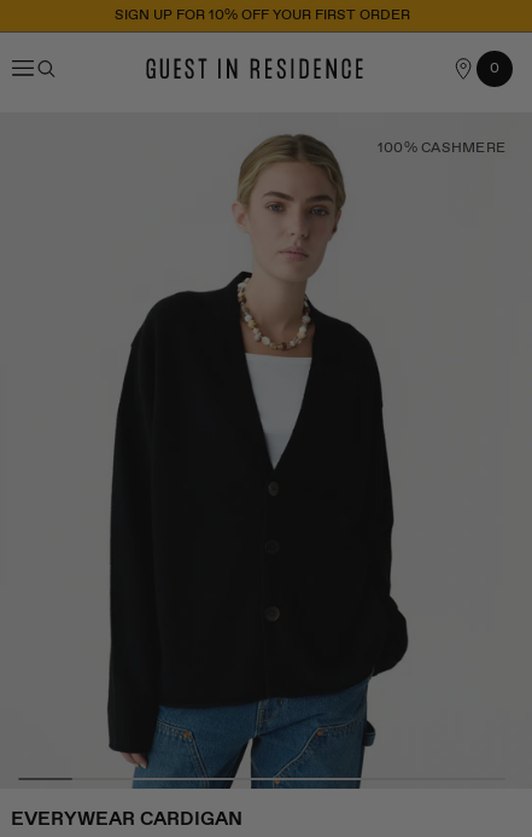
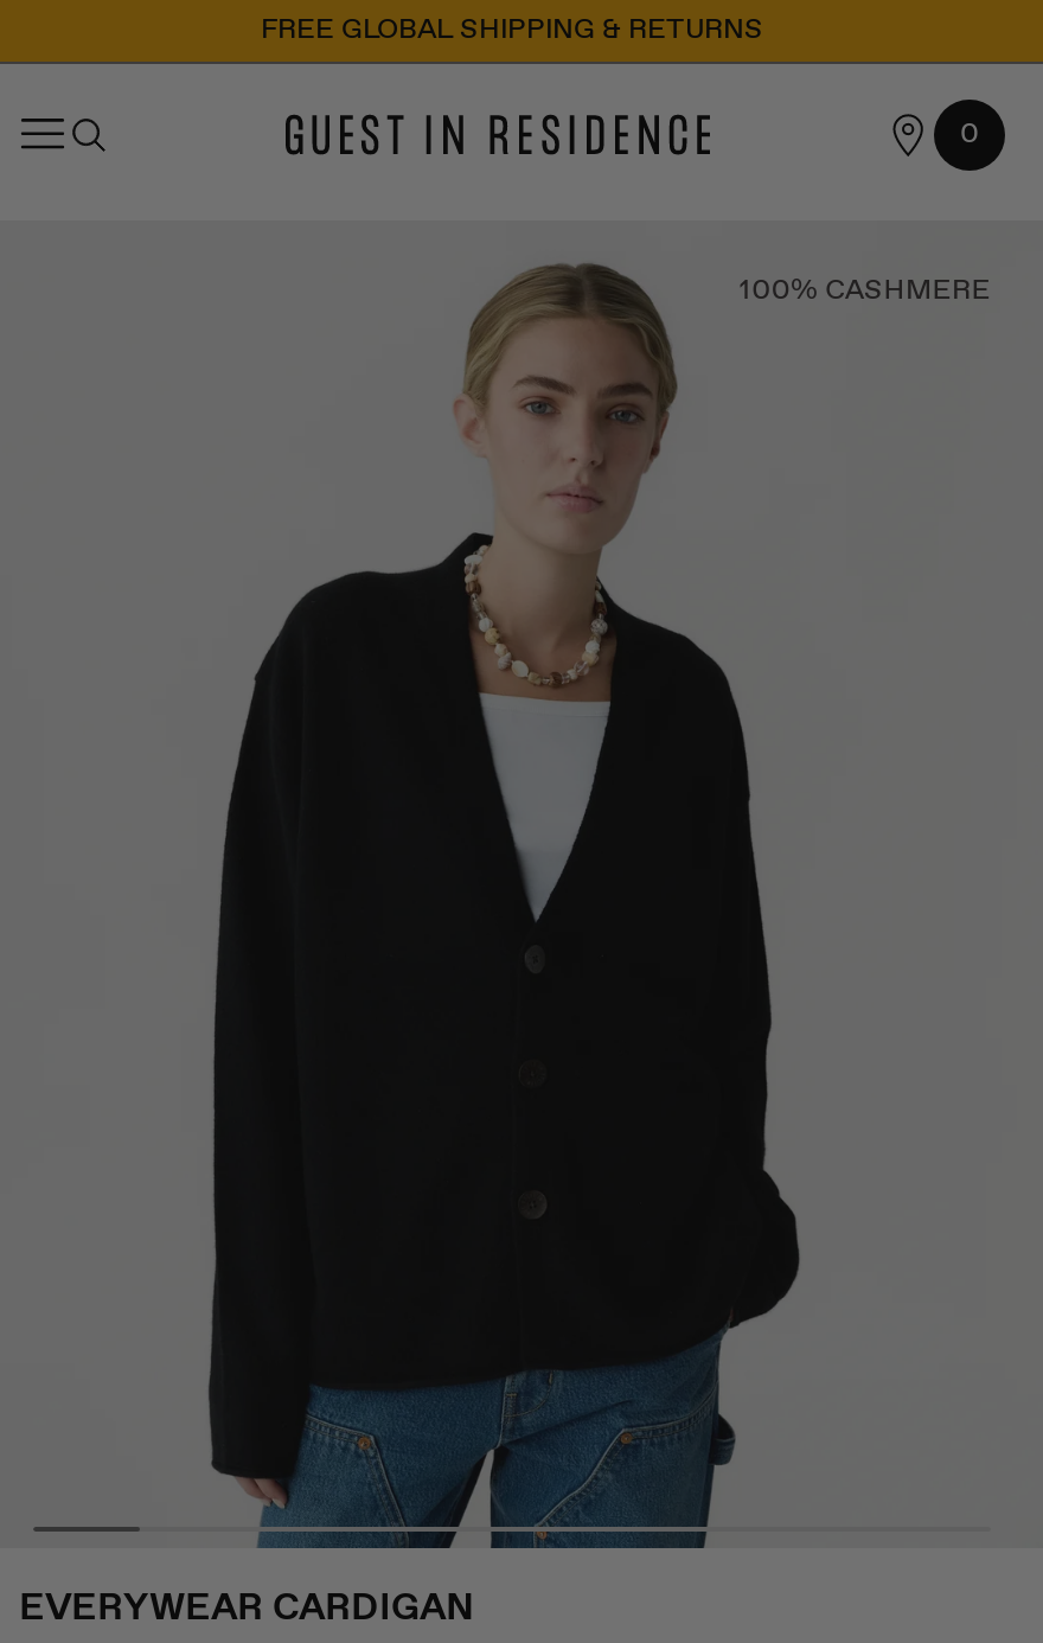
- SIGN UP FOR 10% OFF YOUR FIRST ORDER
+ FREE GLOBAL SHIPPING & RETURNS
